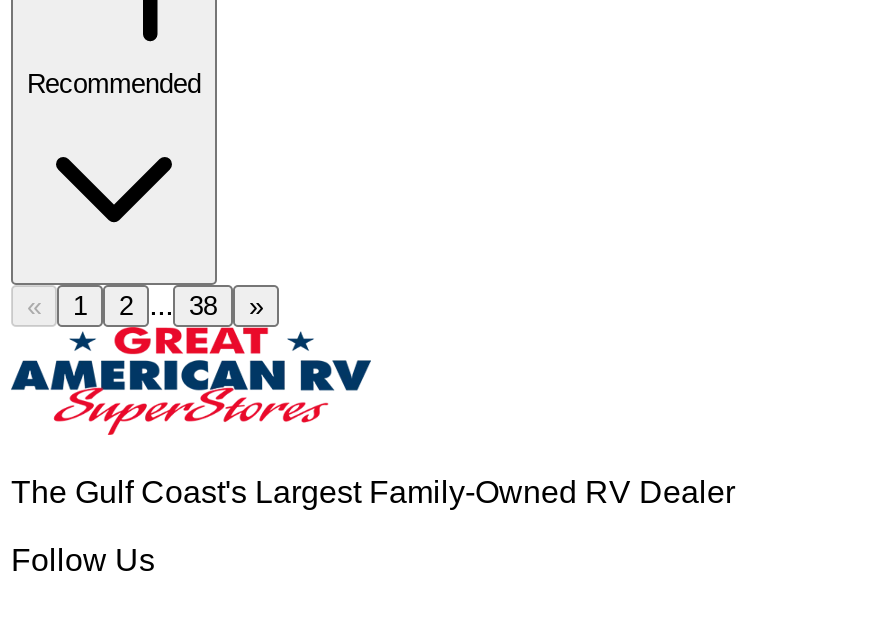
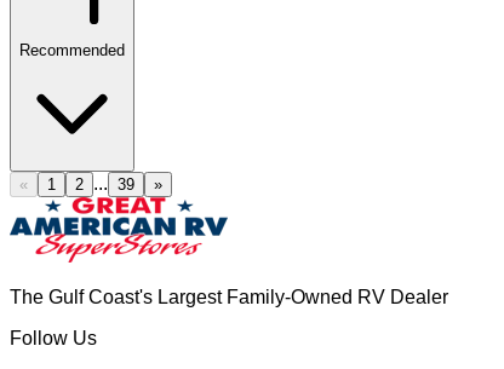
- 2 ... 38
+ 2 ... 39
